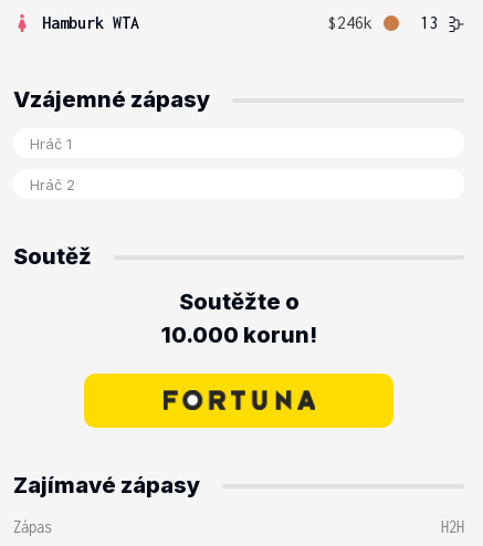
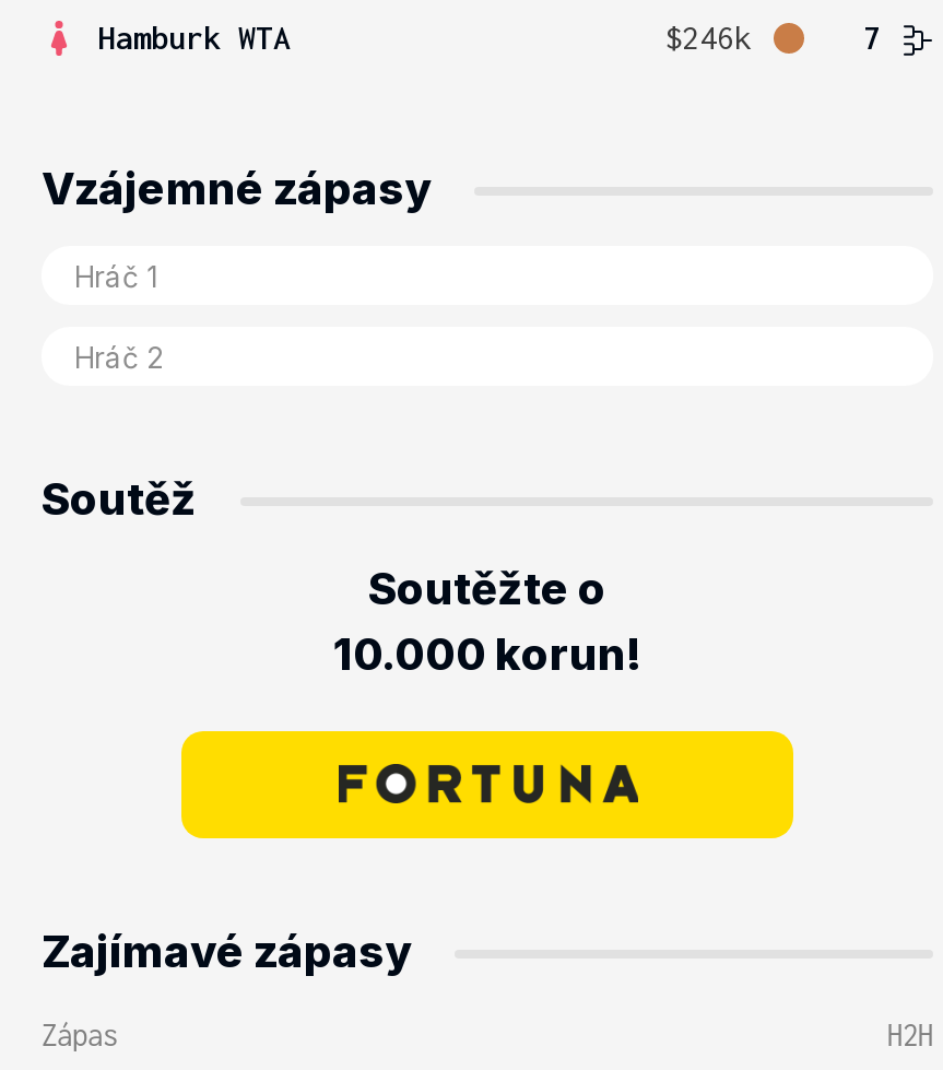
- 13
+ 7
